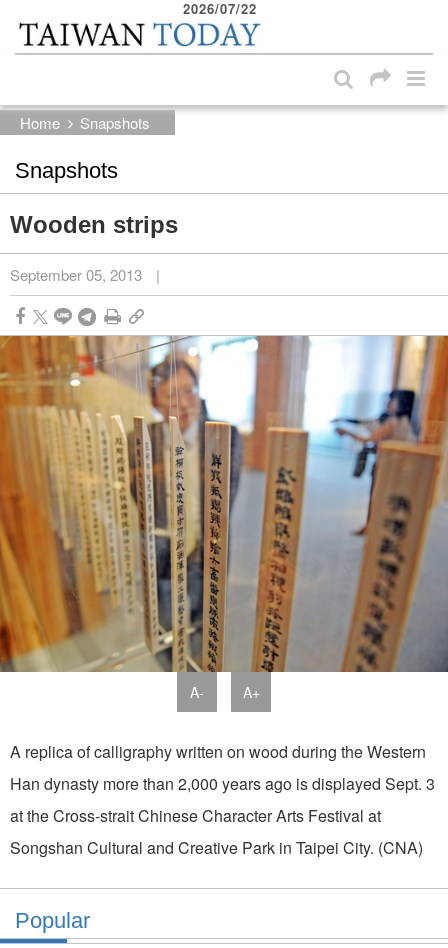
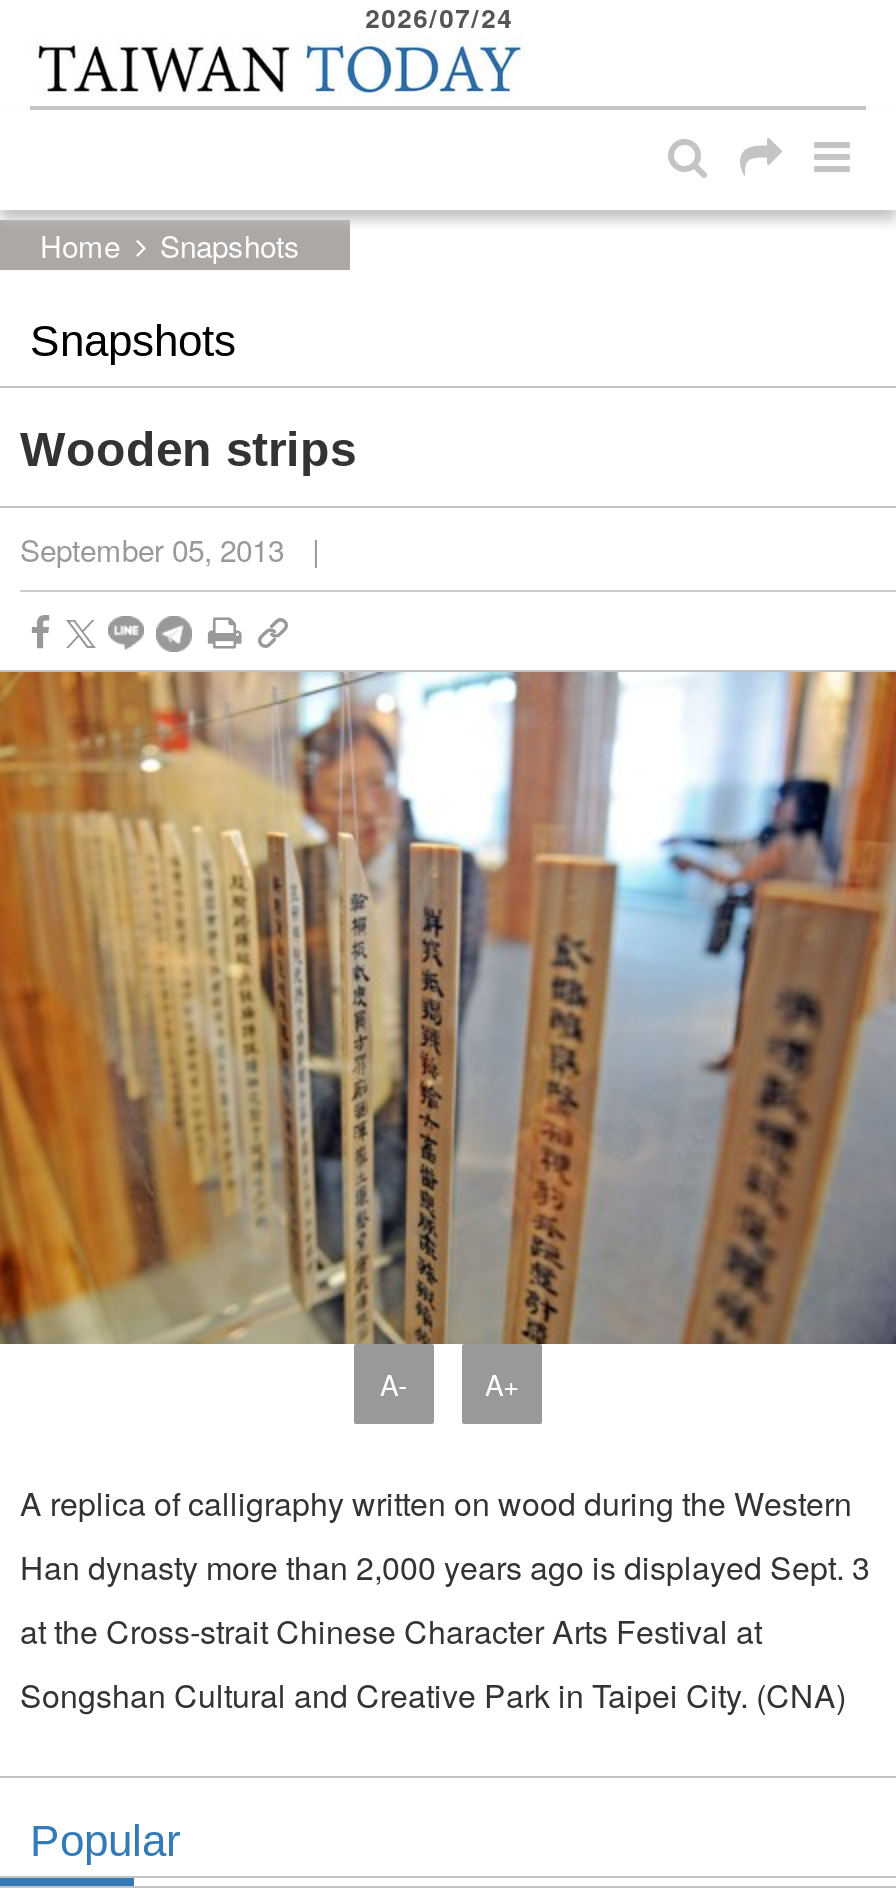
- 2026/07/22
+ 2026/07/24
